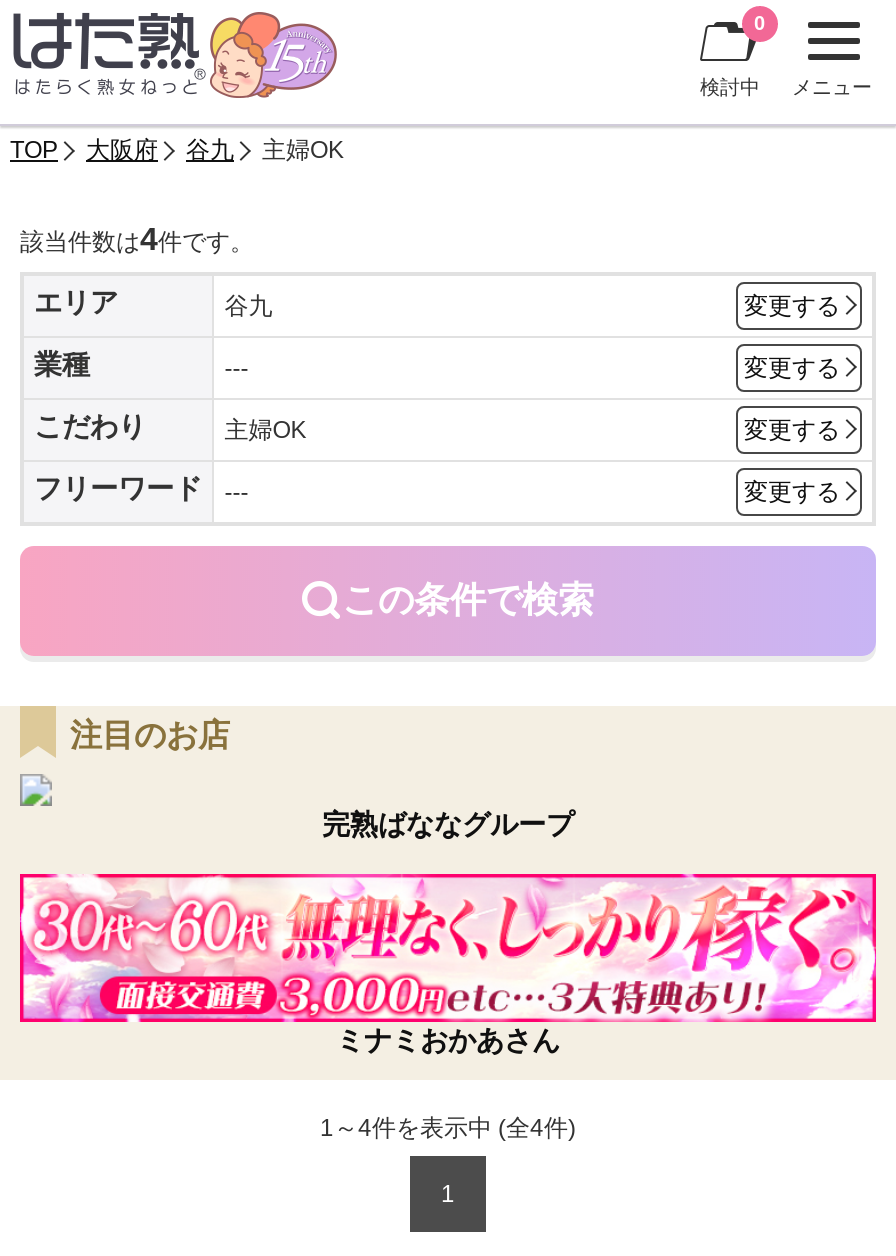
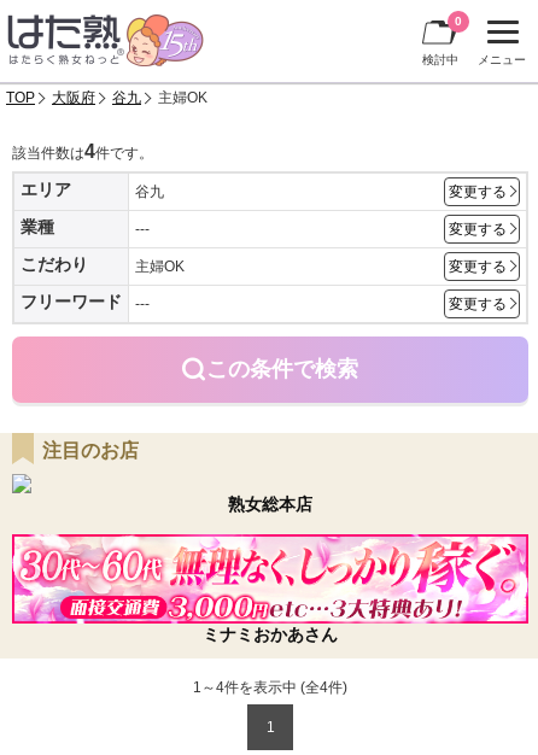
- 完熟ばななグループ
+ 熟女総本店
